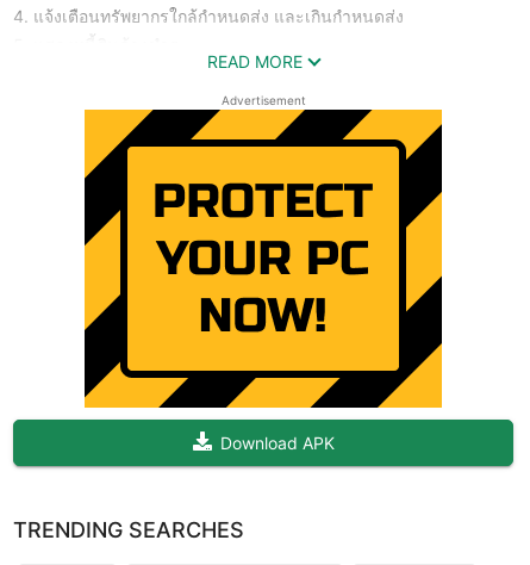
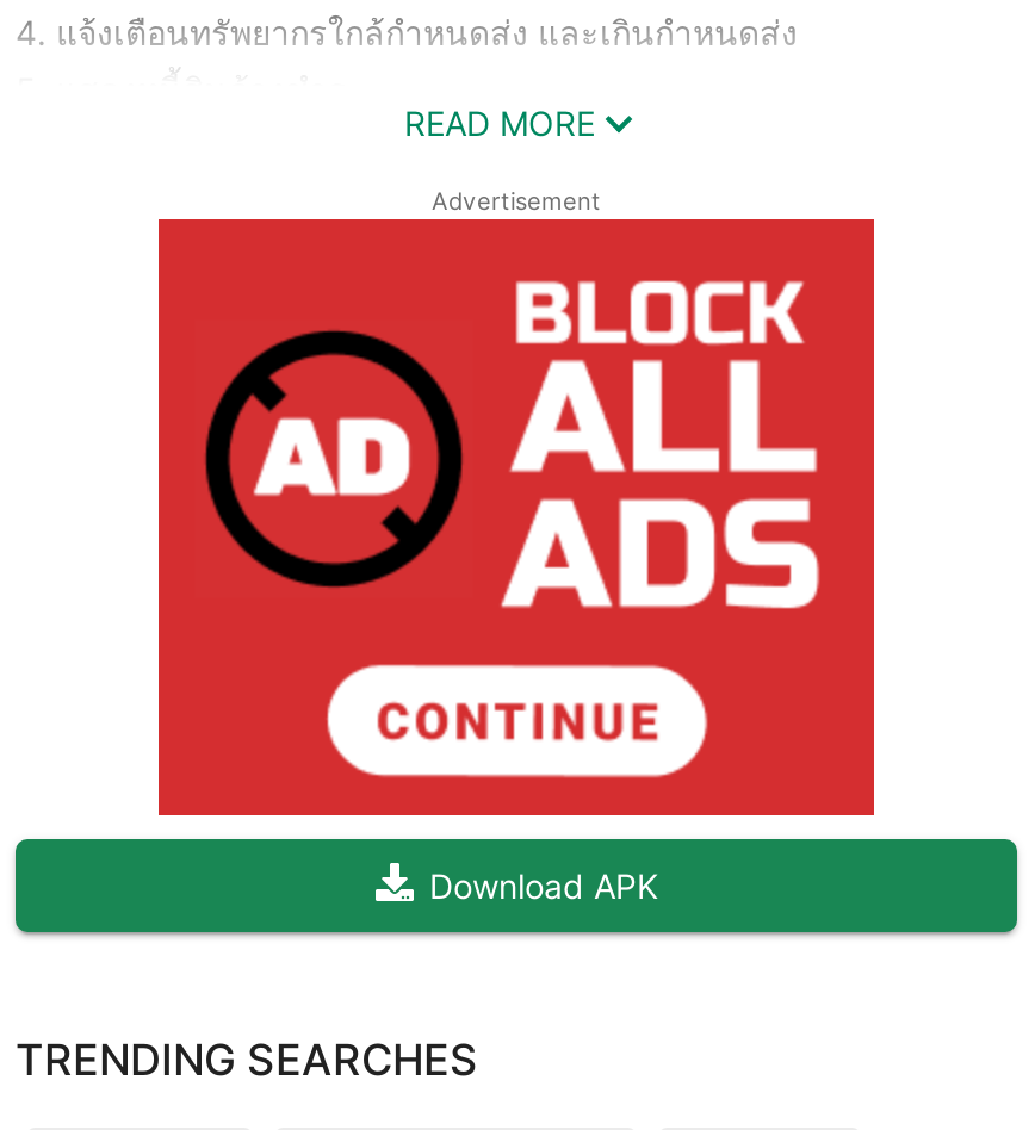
- [image]
+ [image]
